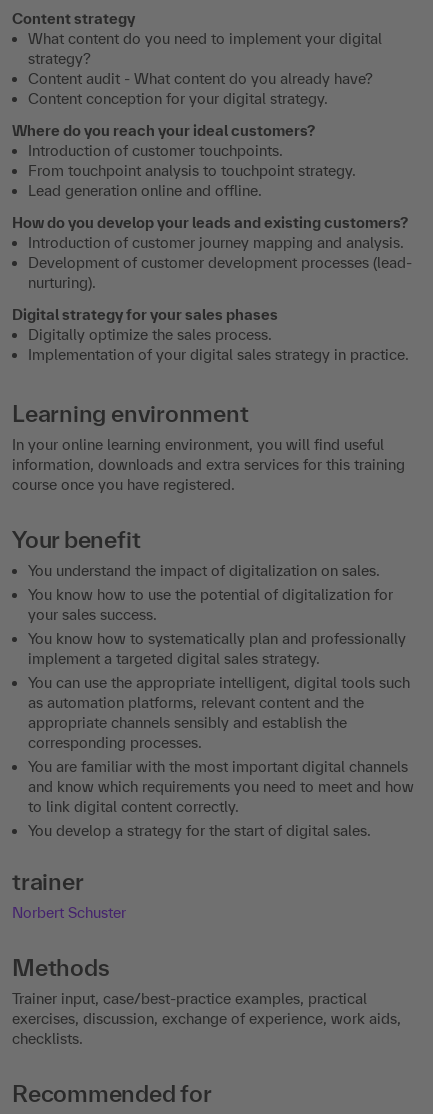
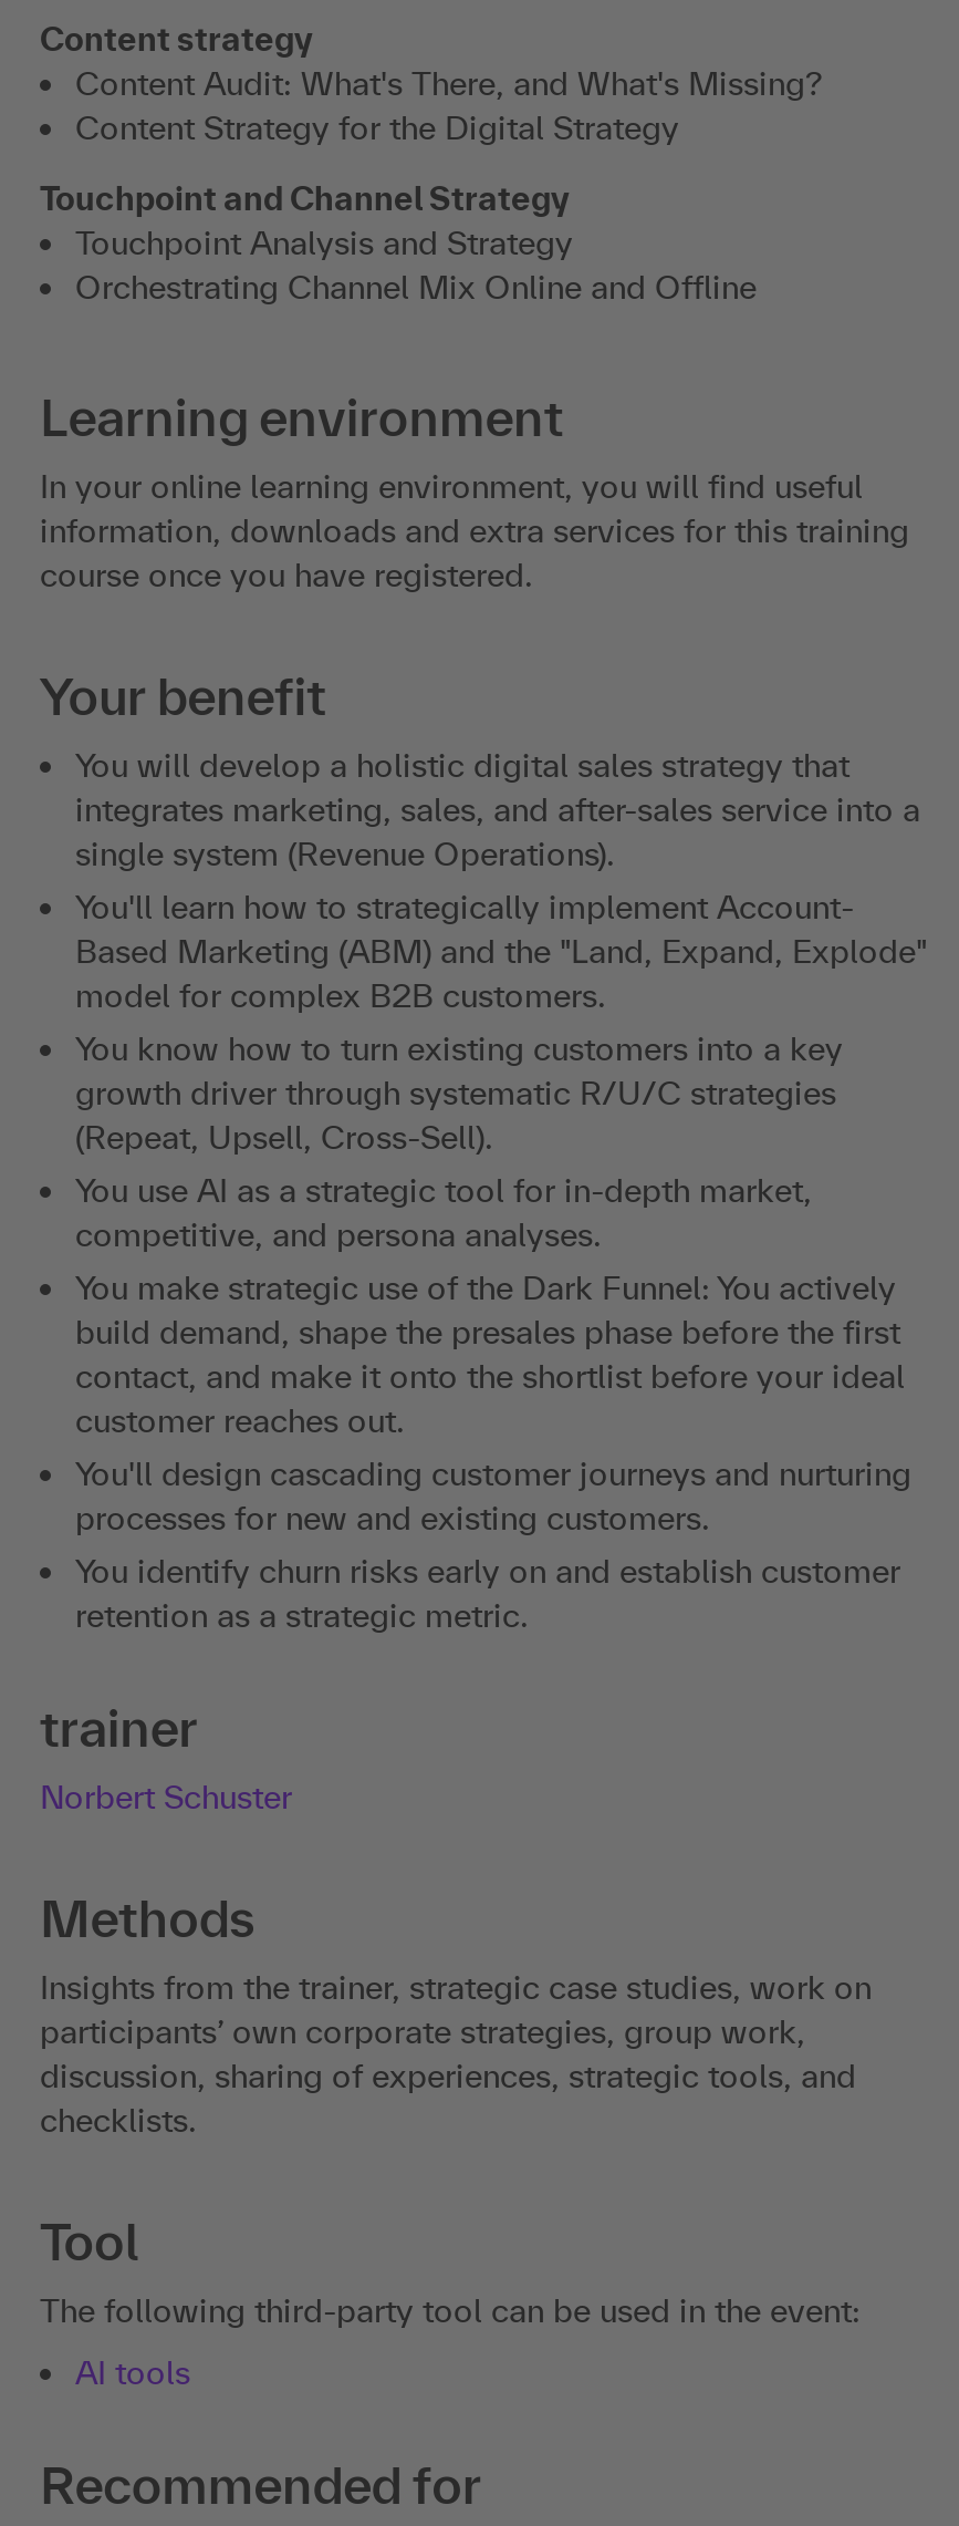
- What content do you need to implement your digital
- strategy?
- Content audit - What content do you already have?
- Content conception for your digital strategy.
- Where do you reach your ideal customers?
- Introduction of customer touchpoints.
- From touchpoint analysis to touchpoint strategy.
- Lead generation online and offline.
- How do you develop your leads and existing customers?
- Introduction of customer journey mapping and analysis.
- Development of customer development processes (lead-
- nurturing).
- Digital strategy for your sales phases
- Digitally optimize the sales process.
- Implementation of your digital sales strategy in practice.
+ Content Audit: What's There, and What's Missing?
+ Content Strategy for the Digital Strategy
+ Touchpoint and Channel Strategy
+ Touchpoint Analysis and Strategy
+ Orchestrating Channel Mix Online and Offline

moved up: Learning environment | In your online learning environment, you will find useful | information, downloads and extra services for this training | course once you have registered. | Your benefit

- You understand the impact of digitalization on sales.
- You know how to use the potential of digitalization for
- your sales success.
- You know how to systematically plan and professionally
- implement a targeted digital sales strategy.
- You can use the appropriate intelligent, digital tools such
- as automation platforms, relevant content and the
- appropriate channels sensibly and establish the
- corresponding processes.
- You are familiar with the most important digital channels
- and know which requirements you need to meet and how
- to link digital content correctly.
- You develop a strategy for the start of digital sales.
+ You will develop a holistic digital sales strategy that
+ integrates marketing, sales, and after-sales service into a
+ single system (Revenue Operations).
+ You'll learn how to strategically implement Account-
+ Based Marketing (ABM) and the "Land, Expand, Explode"
+ model for complex B2B customers.
+ You know how to turn existing customers into a key
+ growth driver through systematic R/U/C strategies
+ (Repeat, Upsell, Cross-Sell).
+ You use AI as a strategic tool for in-depth market,
+ competitive, and persona analyses.
+ You make strategic use of the Dark Funnel: You actively
+ build demand, shape the presales phase before the first
+ contact, and make it onto the shortlist before your ideal
+ customer reaches out.
+ You'll design cascading customer journeys and nurturing
+ processes for new and existing customers.
+ You identify churn risks early on and establish customer
+ retention as a strategic metric.

moved up: trainer | Norbert Schuster | Methods

- Trainer input, case/best-practice examples, practical
- exercises, discussion, exchange of experience, work aids,
+ Insights from the trainer, strategic case studies, work on
+ participants’ own corporate strategies, group work,
+ discussion, sharing of experiences, strategic tools, and

moved up: checklists.

+ Tool
+ The following third-party tool can be used in the event:
+ AI tools
